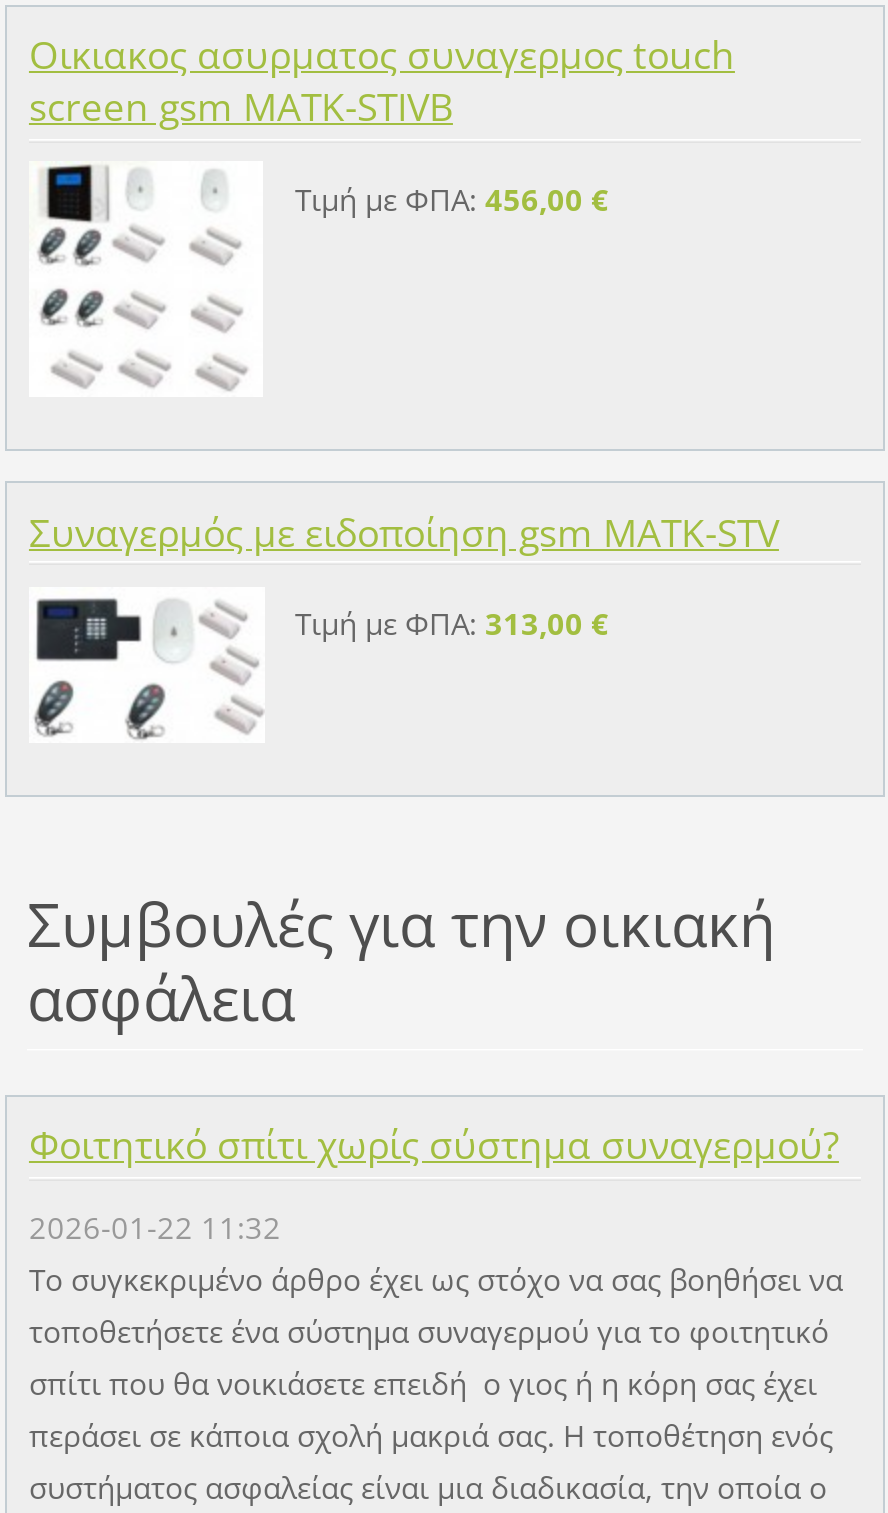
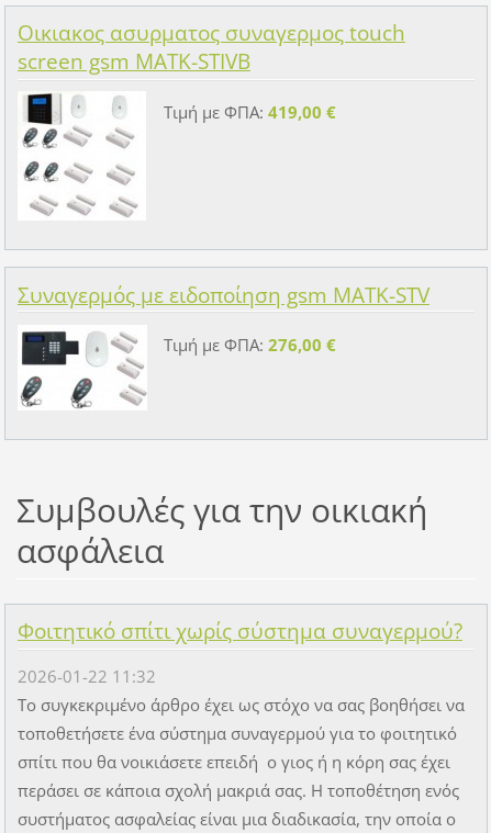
- Τιμή με ΦΠΑ: 456,00 €
+ Τιμή με ΦΠΑ: 419,00 €

- Τιμή με ΦΠΑ: 313,00 €
+ Τιμή με ΦΠΑ: 276,00 €
